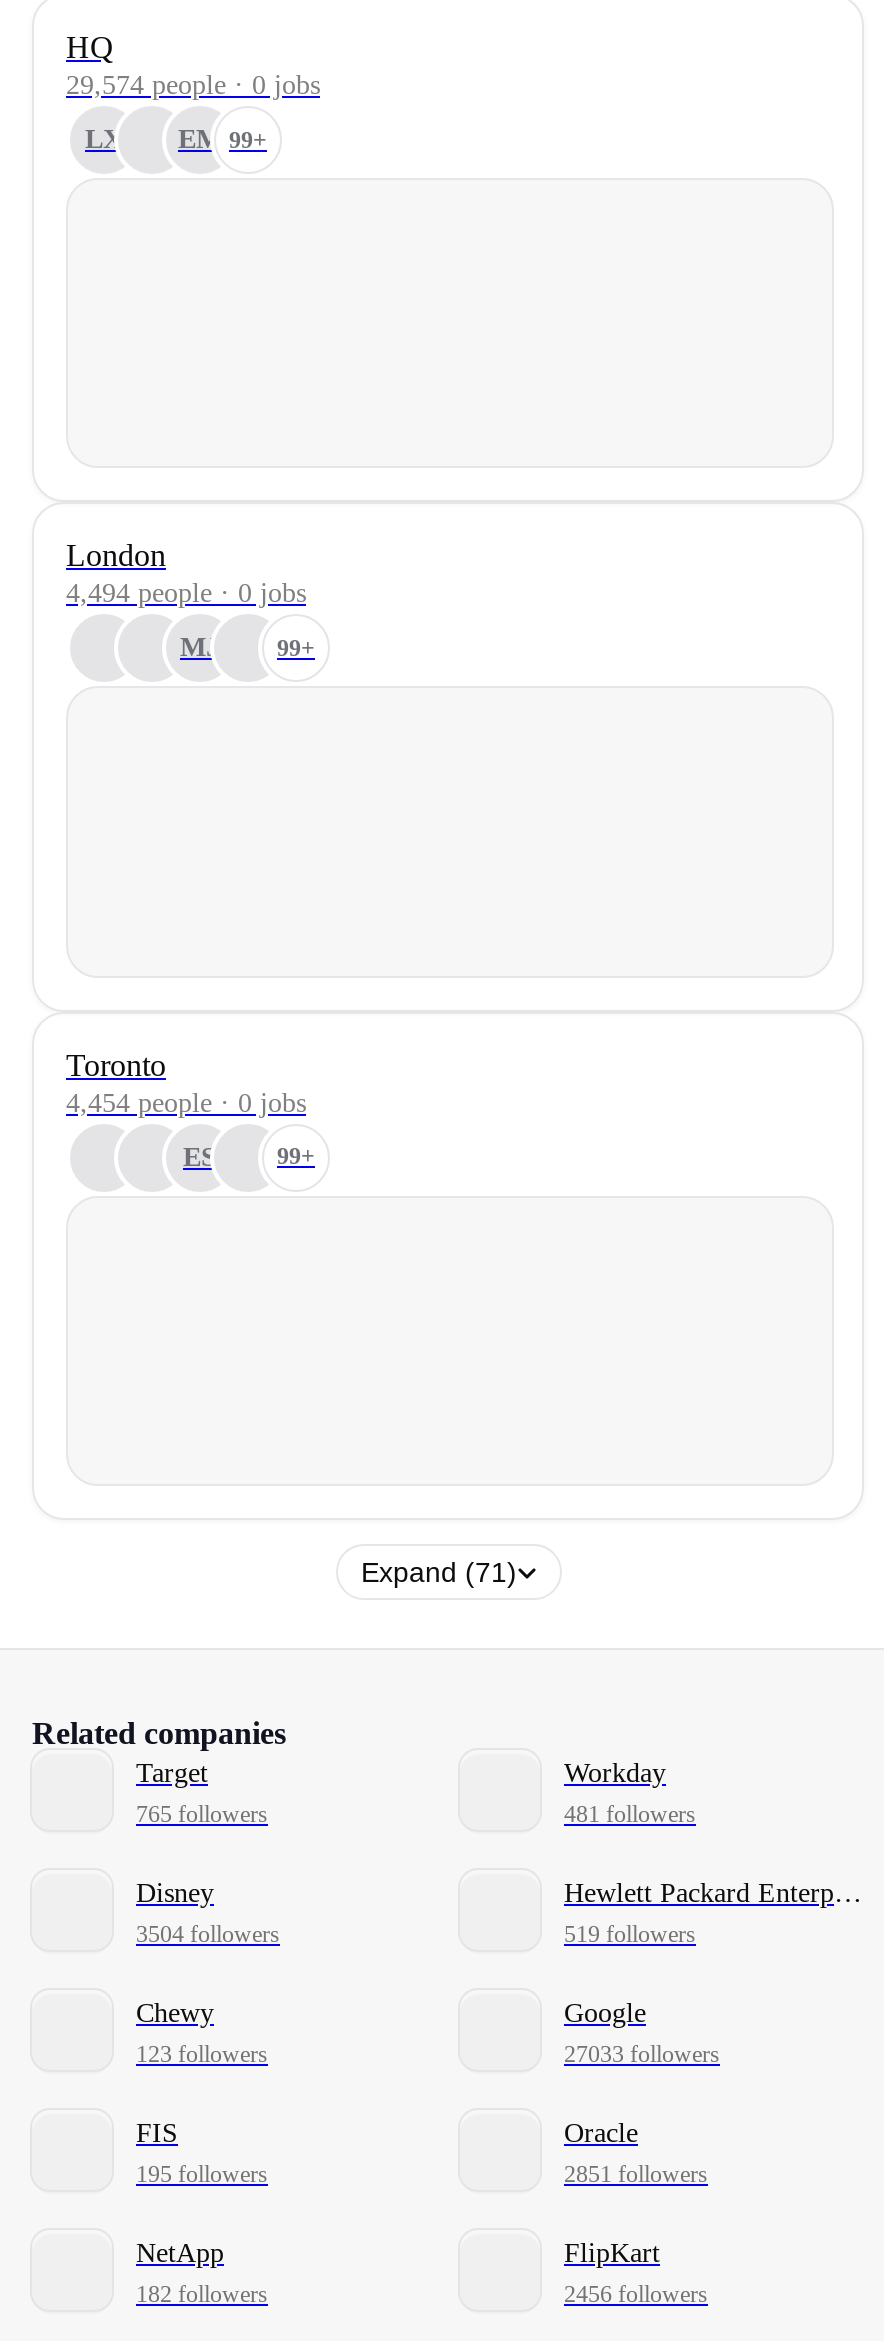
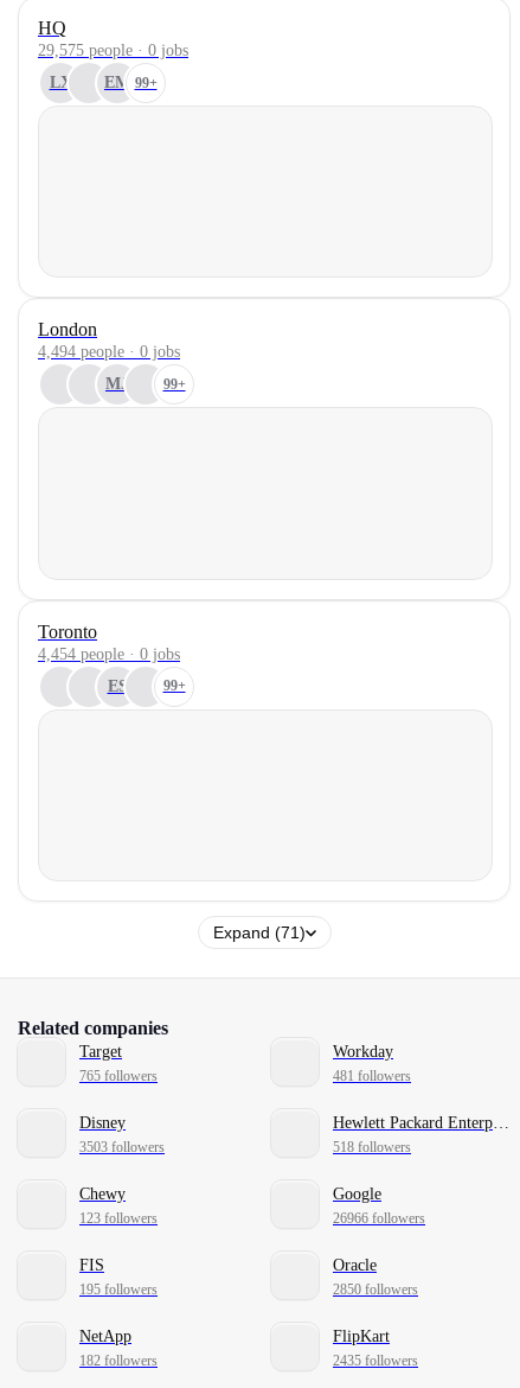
- 29,574 people · 0 jobs
+ 29,575 people · 0 jobs

- 3504 followers
+ 3503 followers

- 519 followers
+ 518 followers

- 27033 followers
+ 26966 followers

- 2851 followers
+ 2850 followers

- 2456 followers
+ 2435 followers
